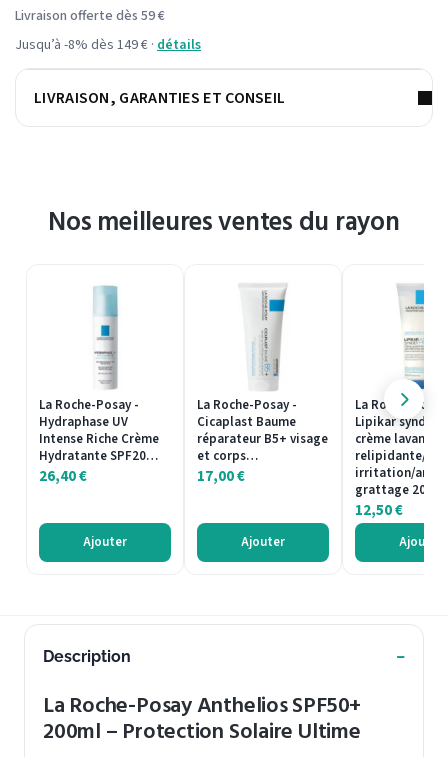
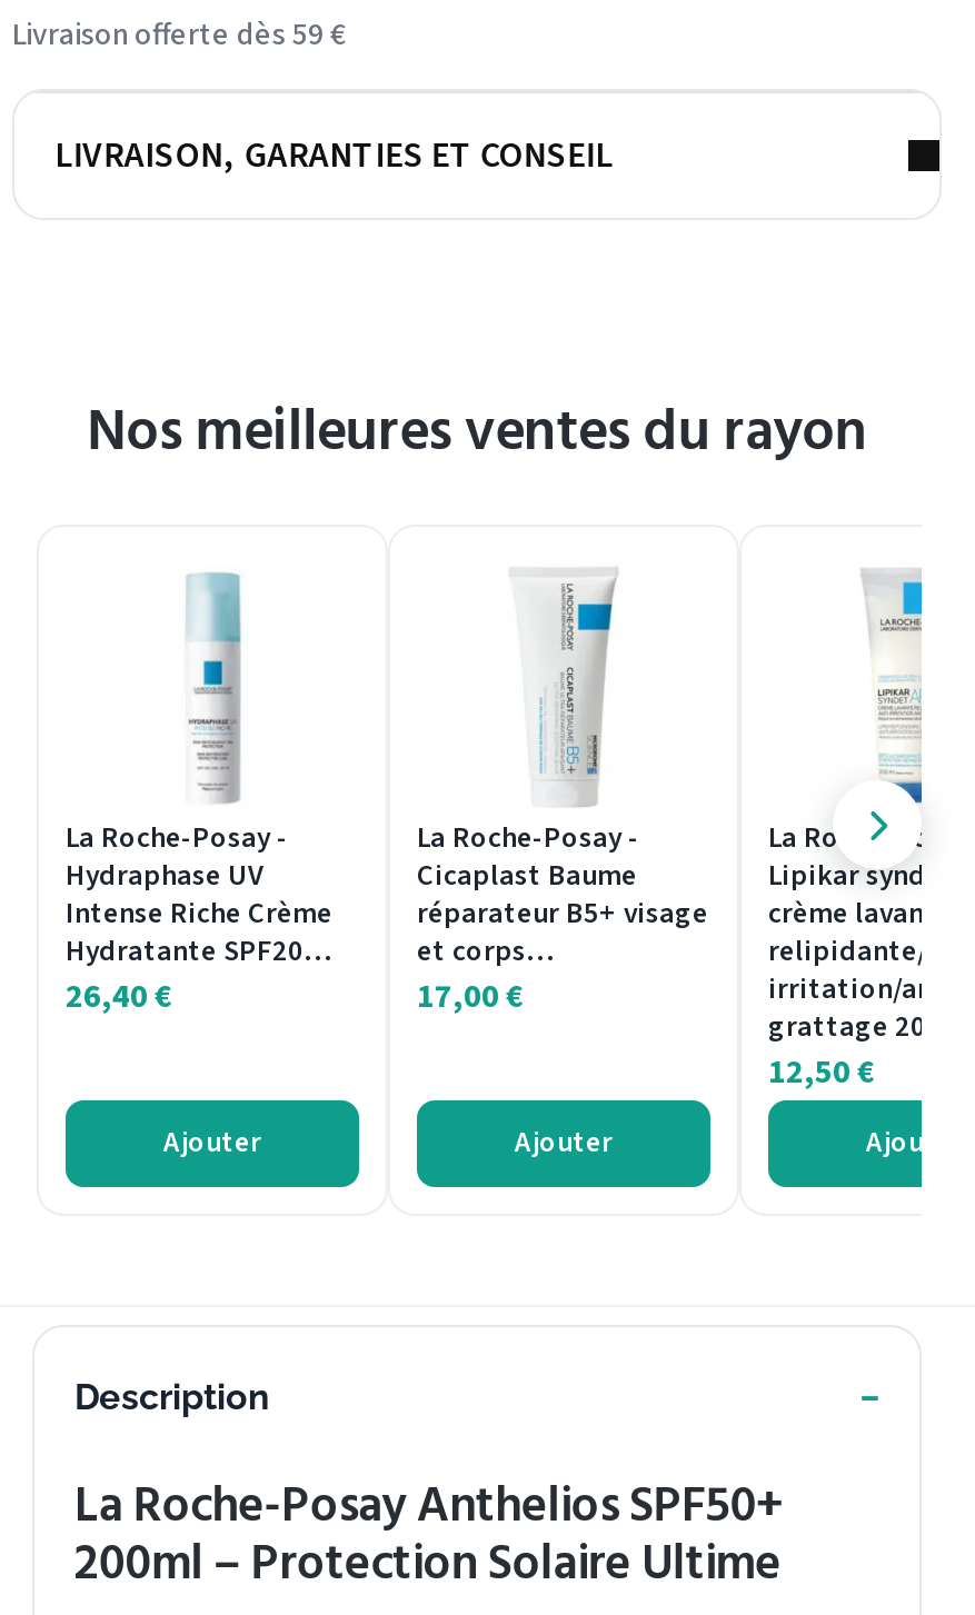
- Jusqu’à -8% dès 149 € · détails
